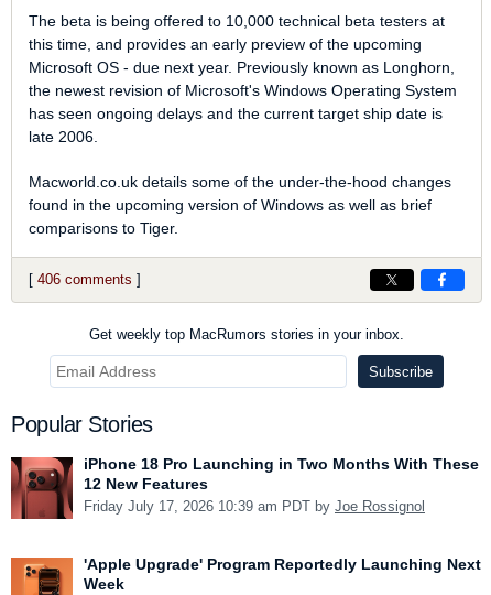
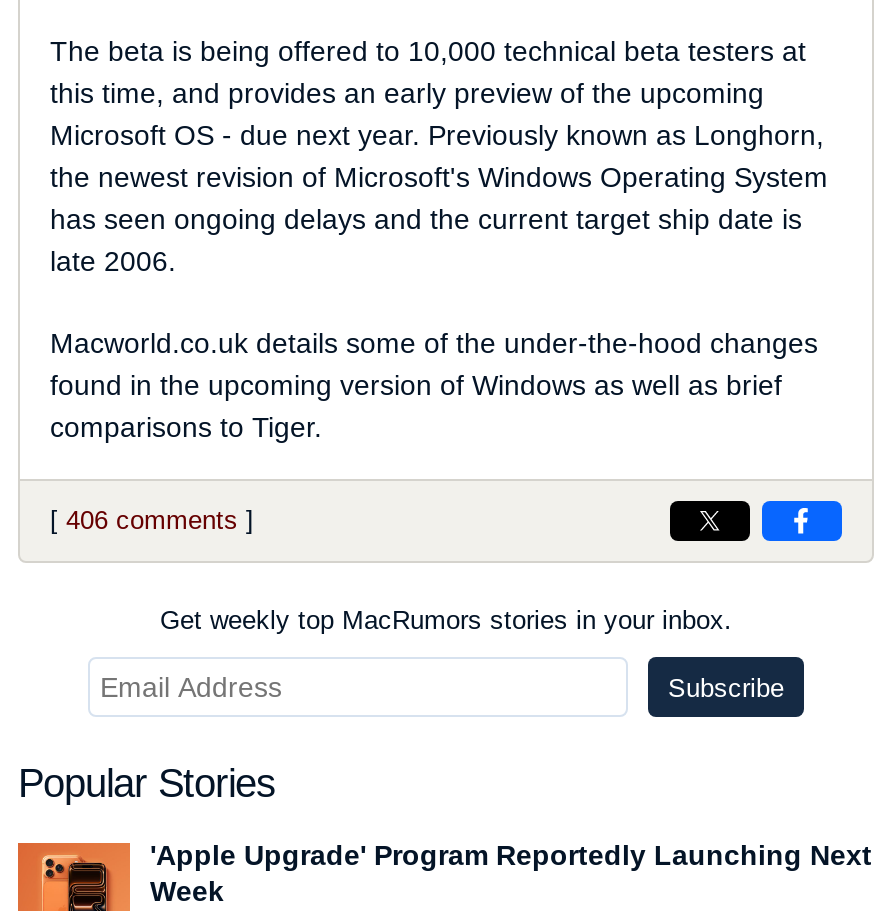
- [image]
- iPhone 18 Pro Launching in Two Months With These
- 12 New Features
- Friday July 17, 2026 10:39 am PDT by Joe Rossignol
